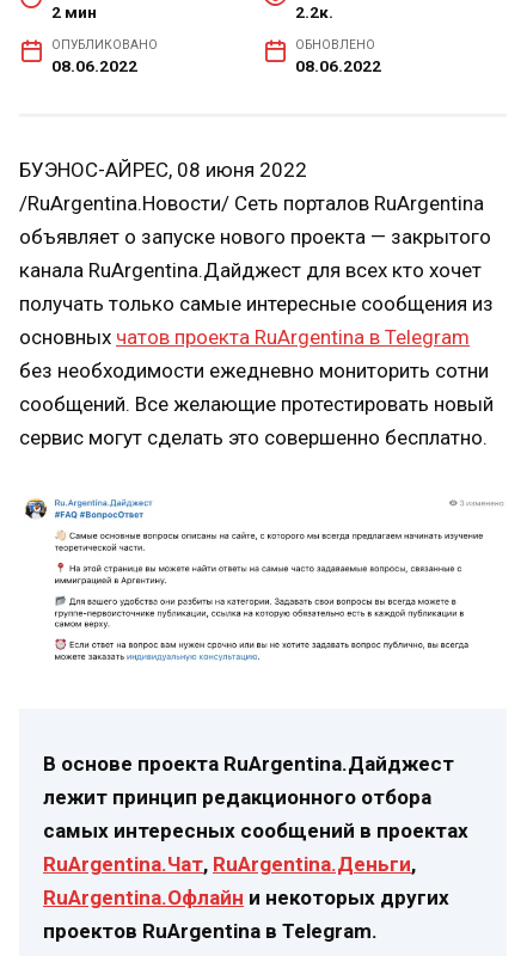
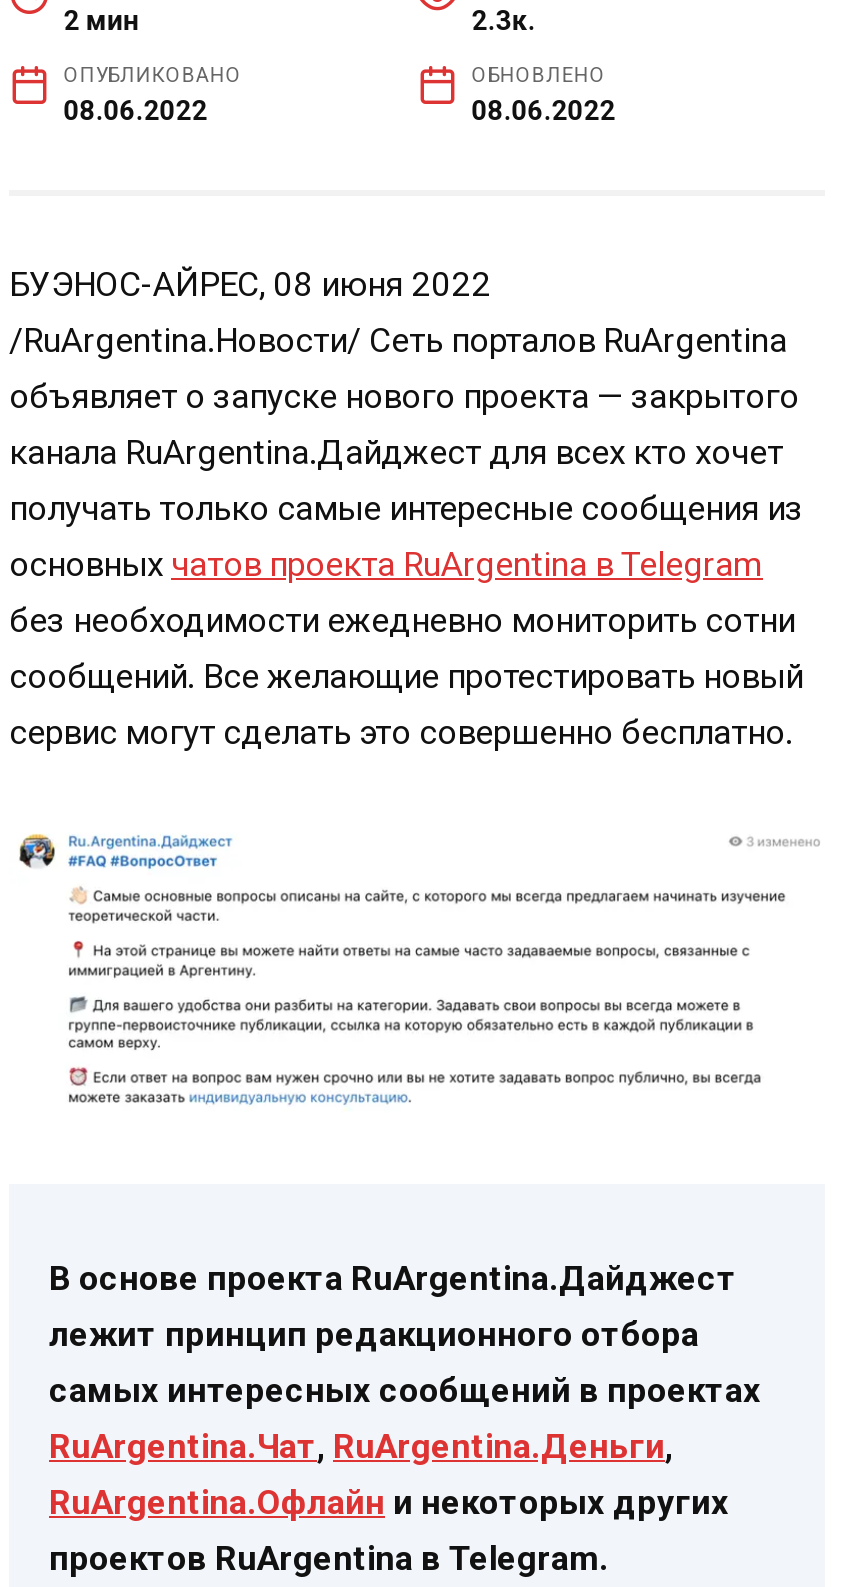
- 2.2к.
+ 2.3к.
